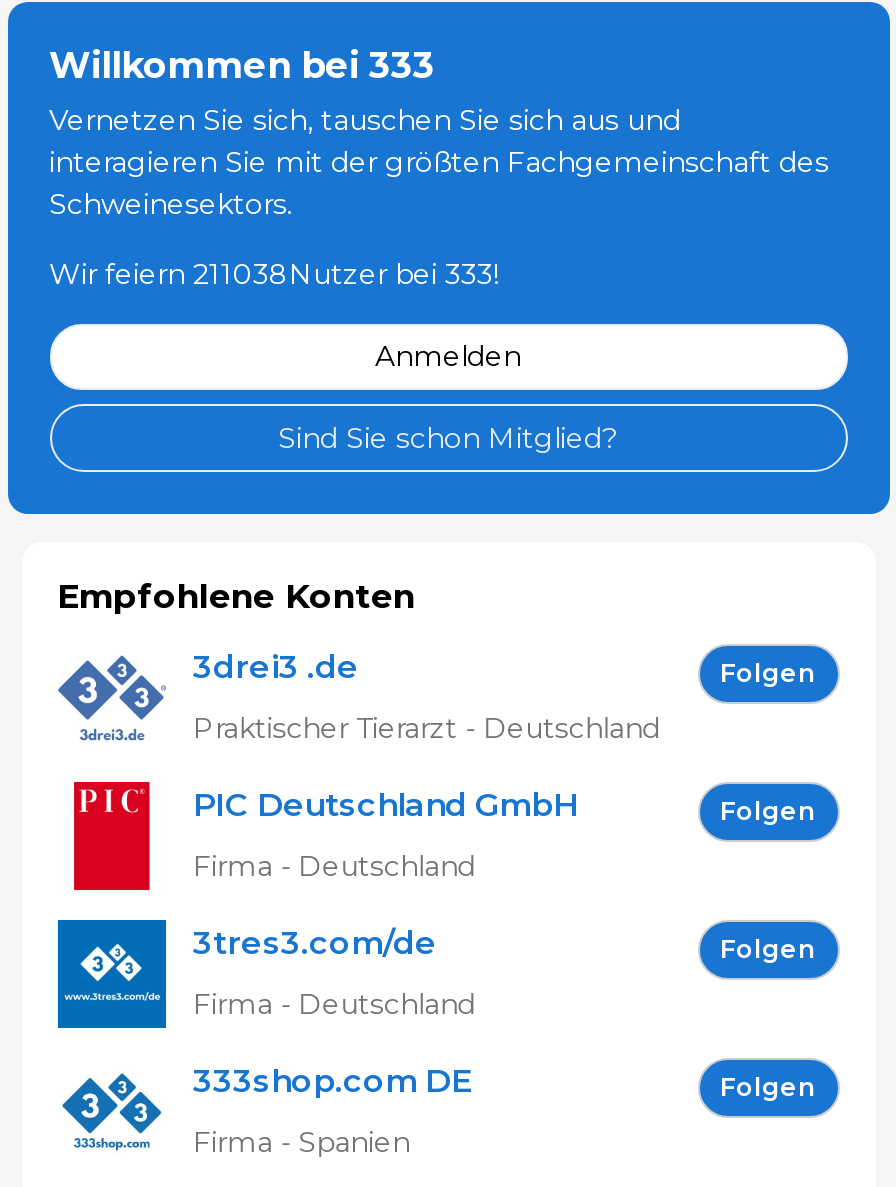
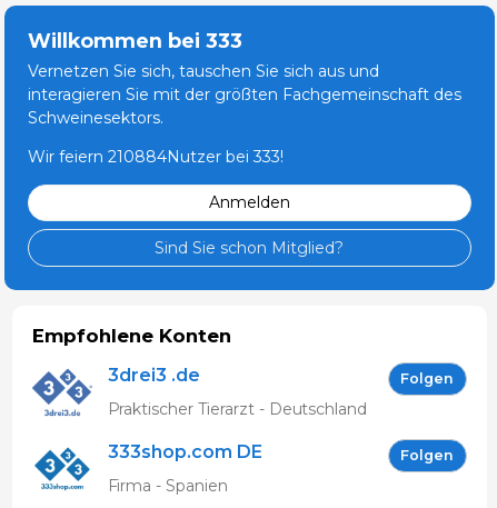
- Wir feiern 211038Nutzer bei 333!
+ Wir feiern 210884Nutzer bei 333!

- [image]
- PIC Deutschland GmbH
- Folgen
- Firma - Deutschland
- 3tres3.com/de
- Folgen
- Firma - Deutschland

- [image]
